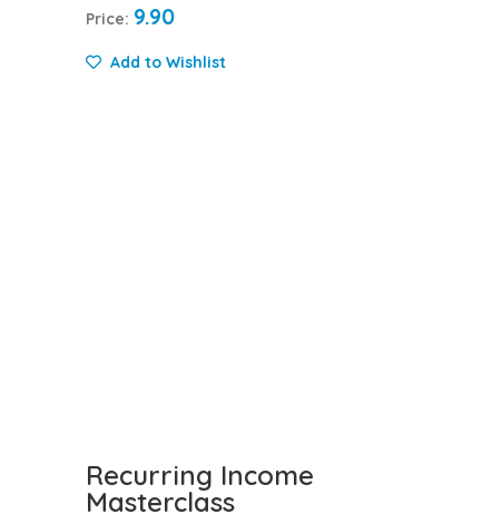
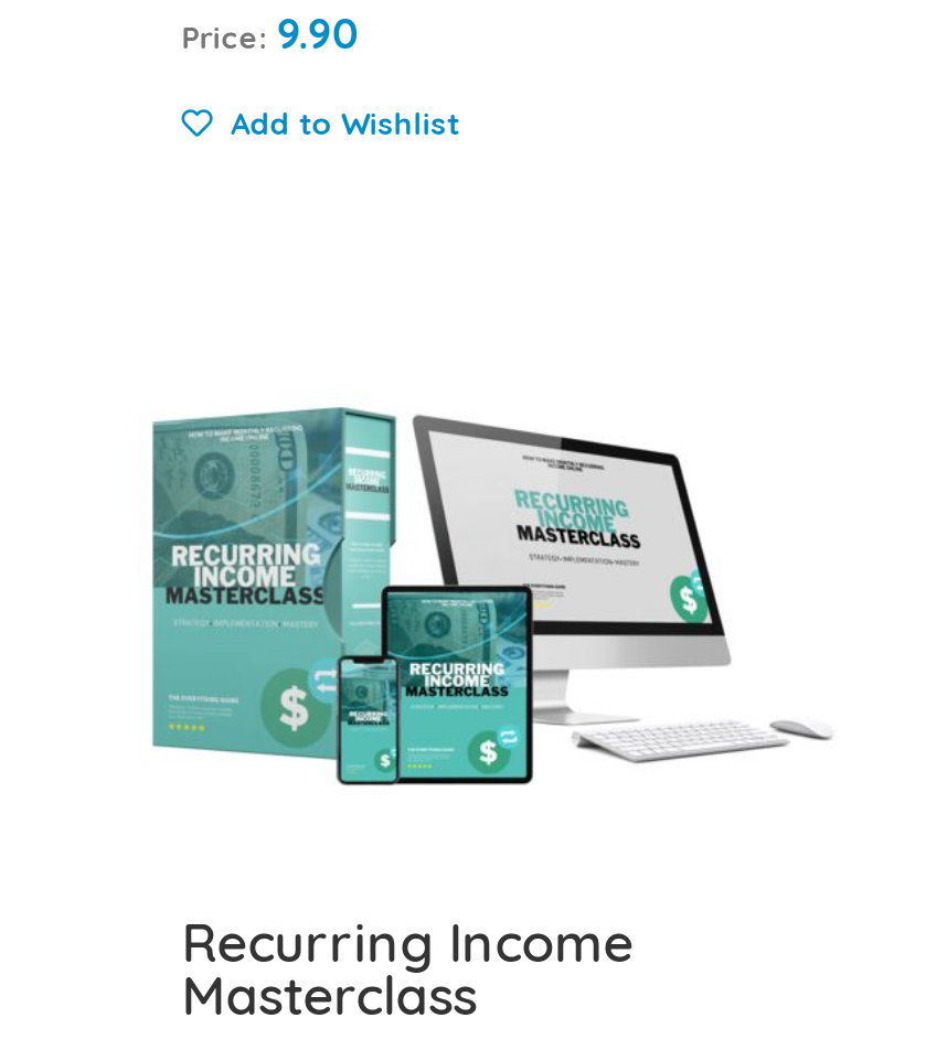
+ [image]
